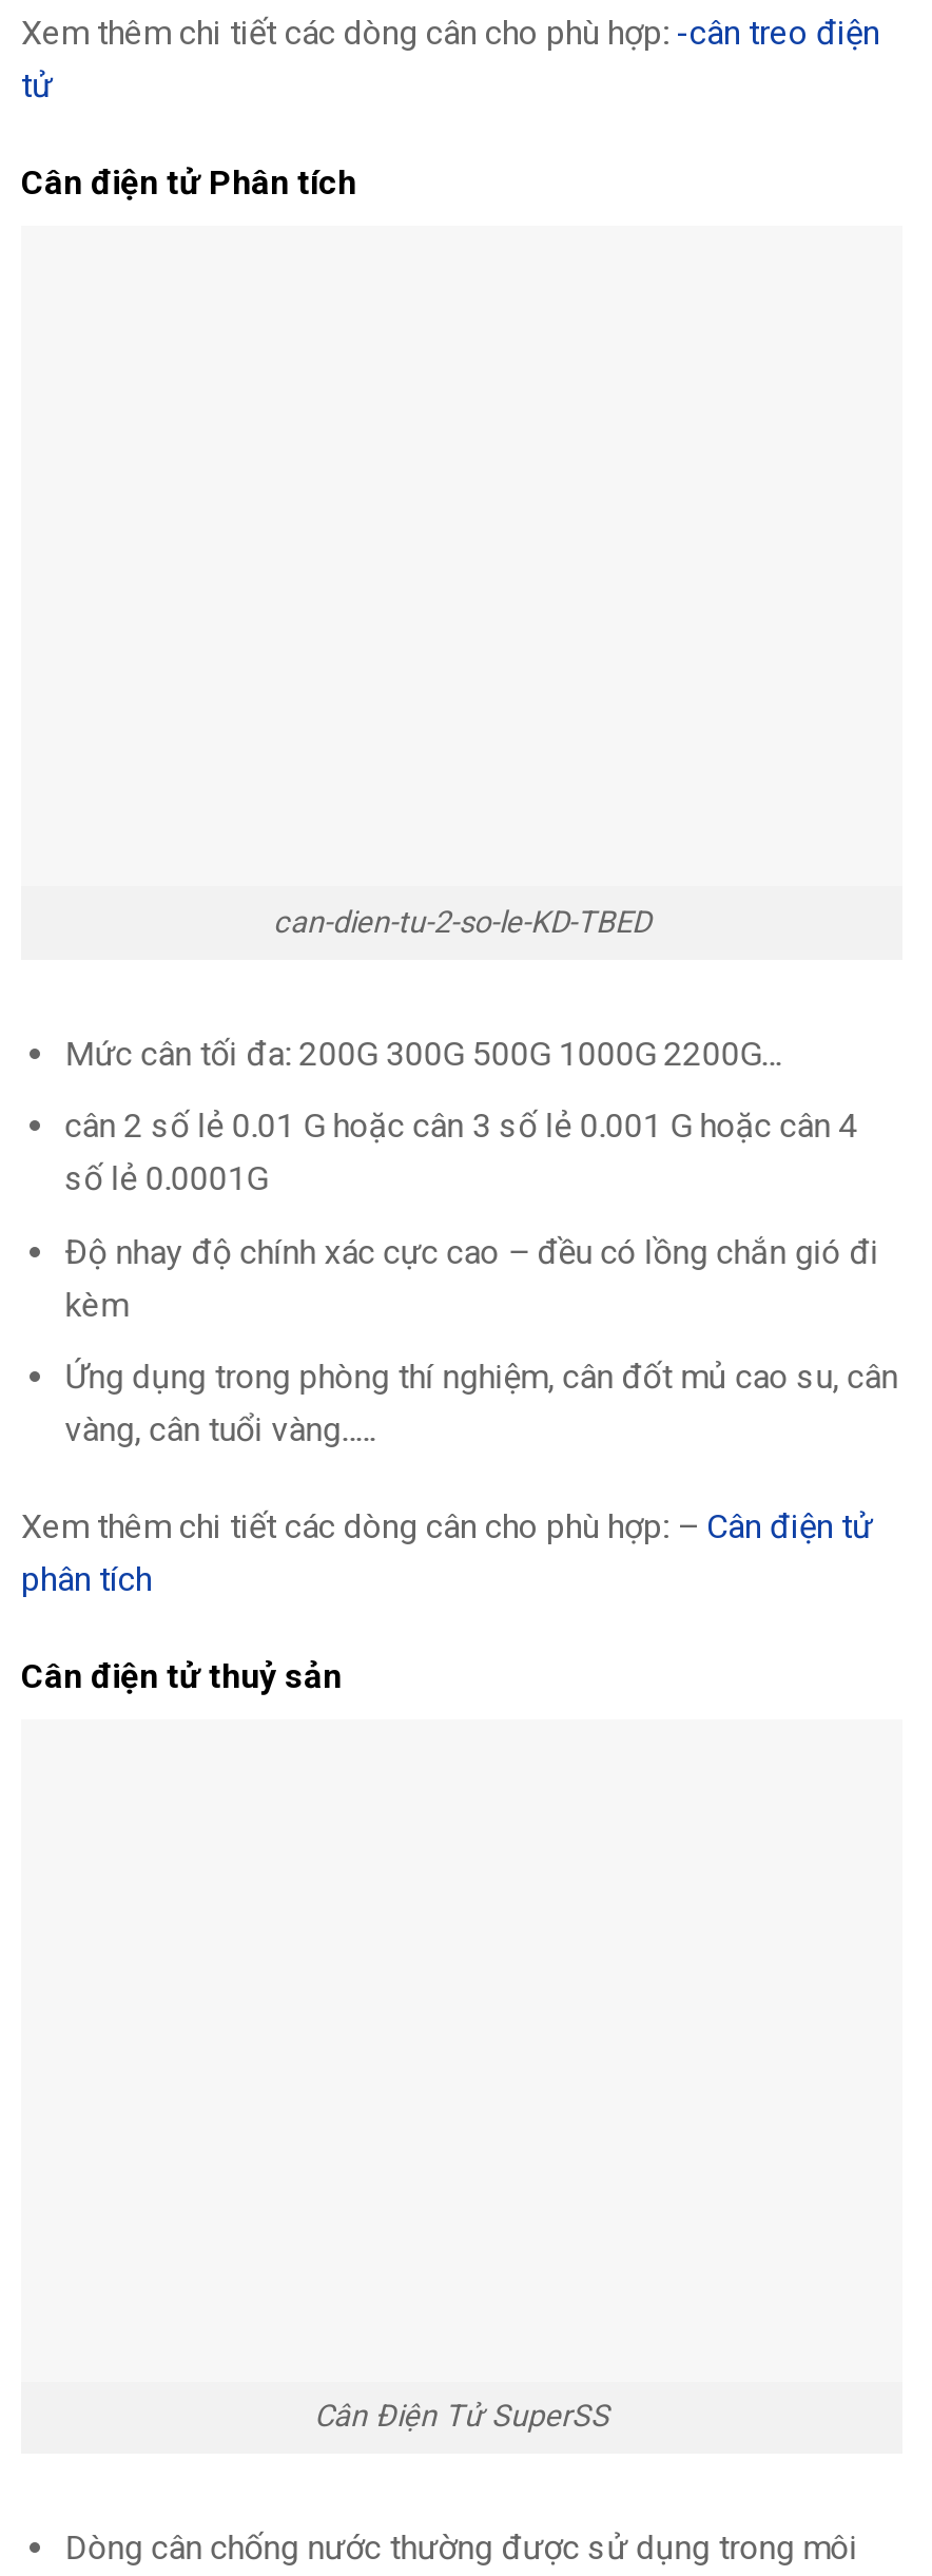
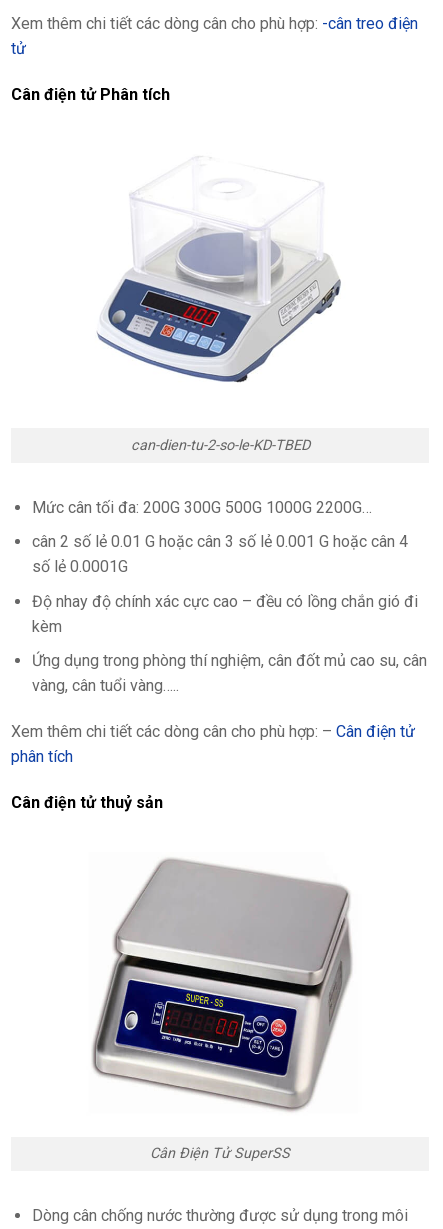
+ [image]

+ [image]
